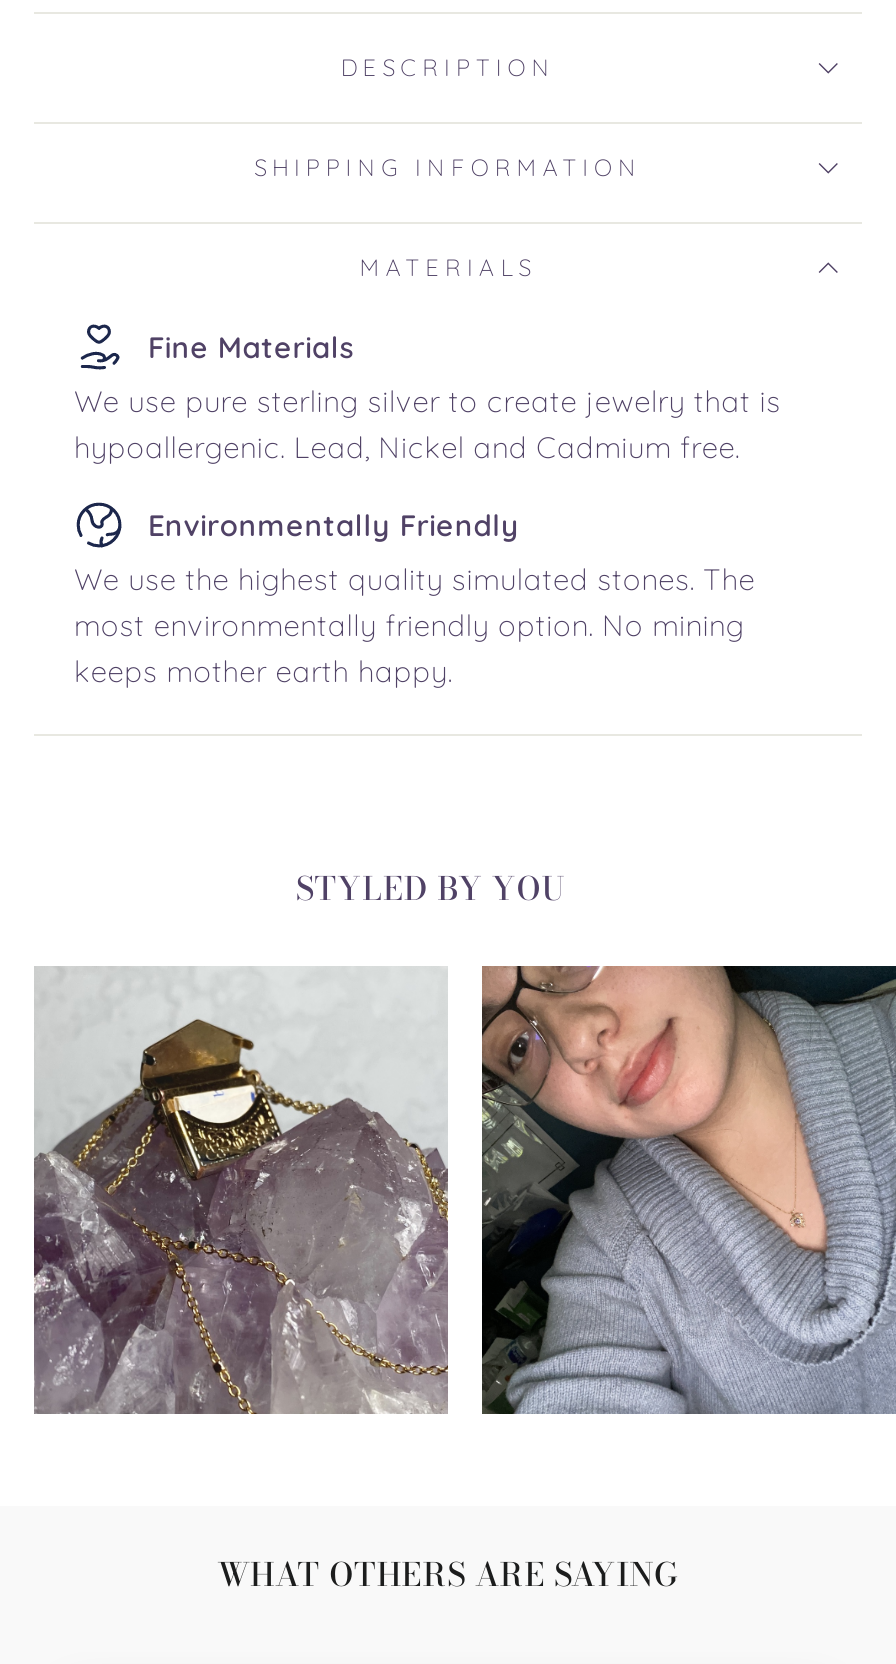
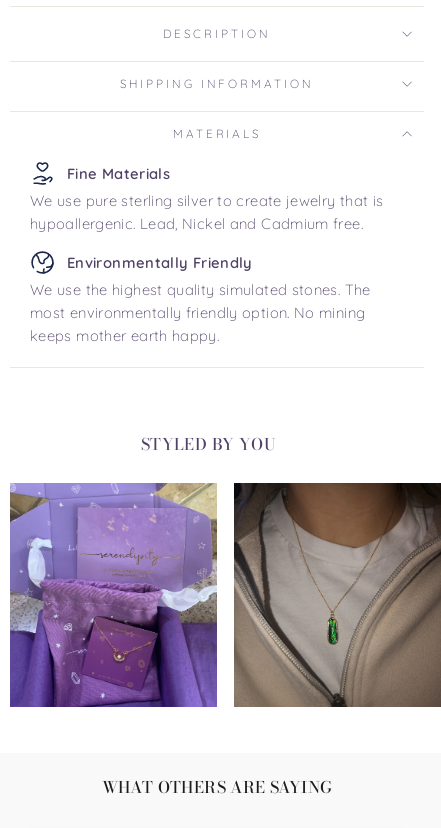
- [image]
+ [image]

- [image]
+ [image]
